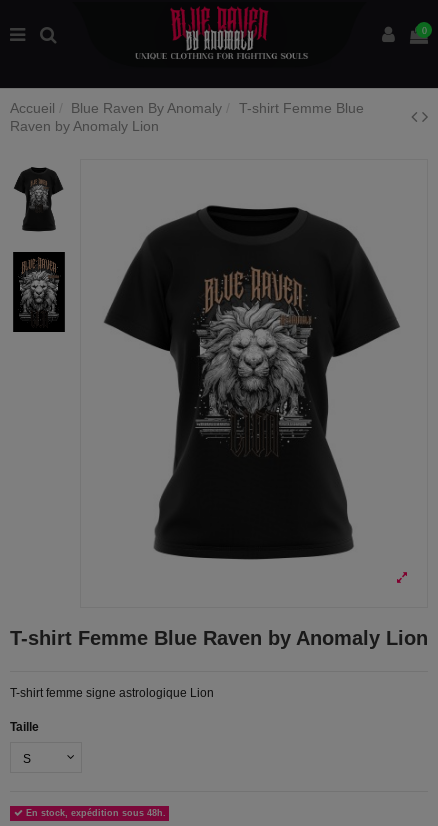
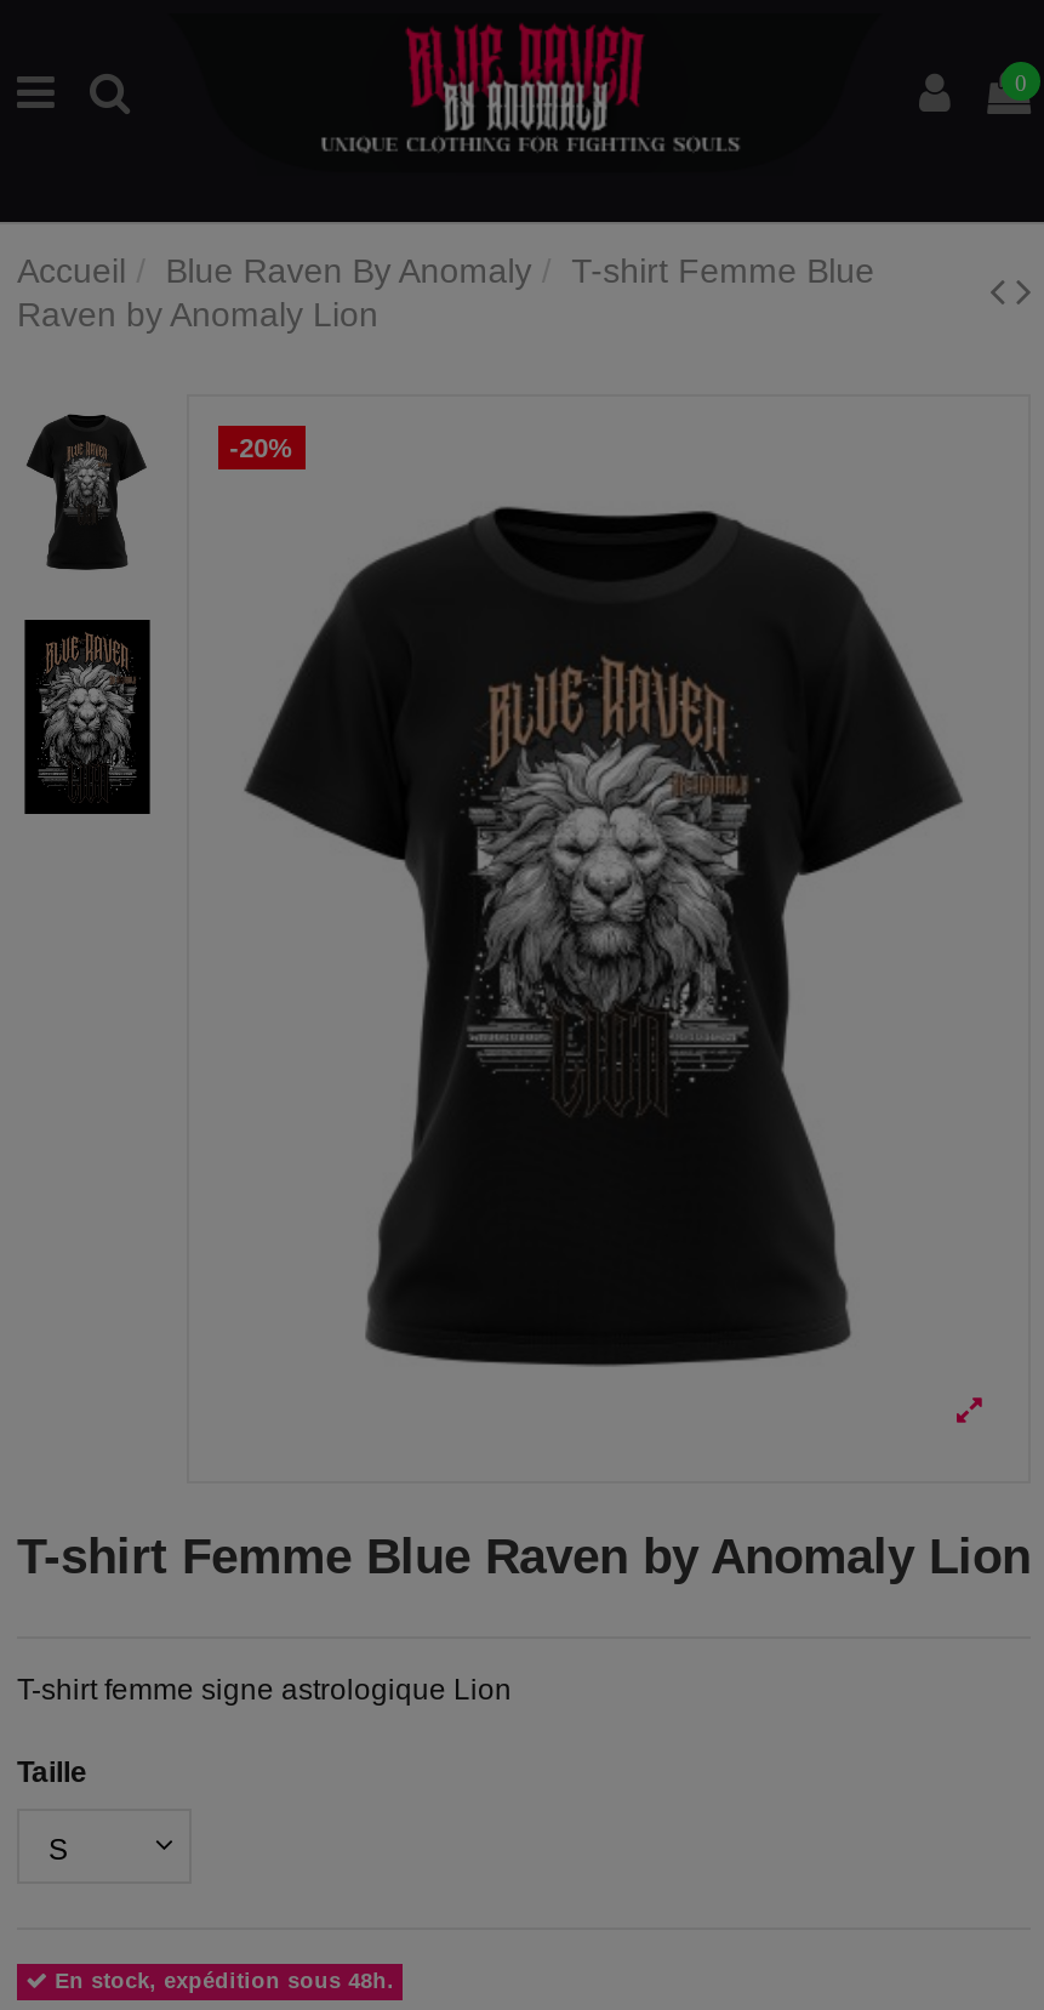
+ -20%
